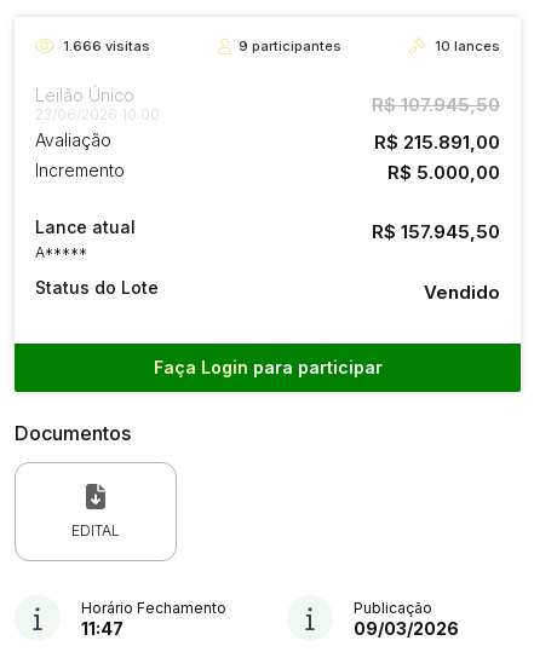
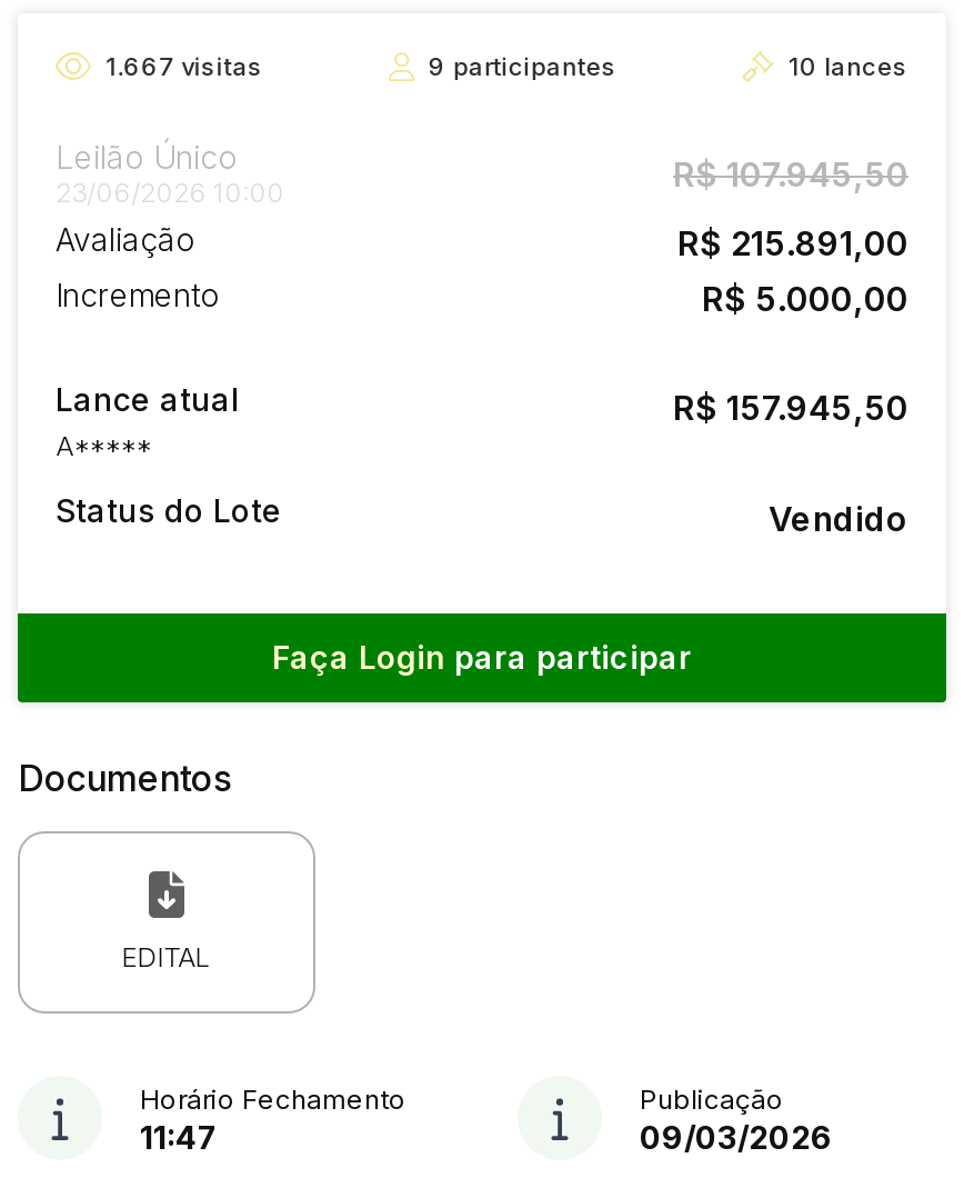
- 1.666 visitas
+ 1.667 visitas
